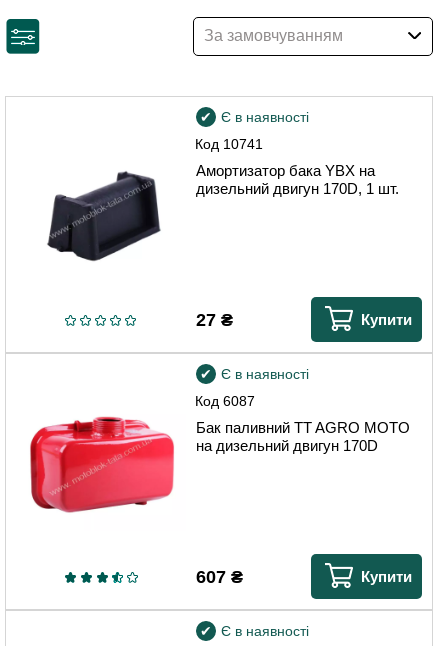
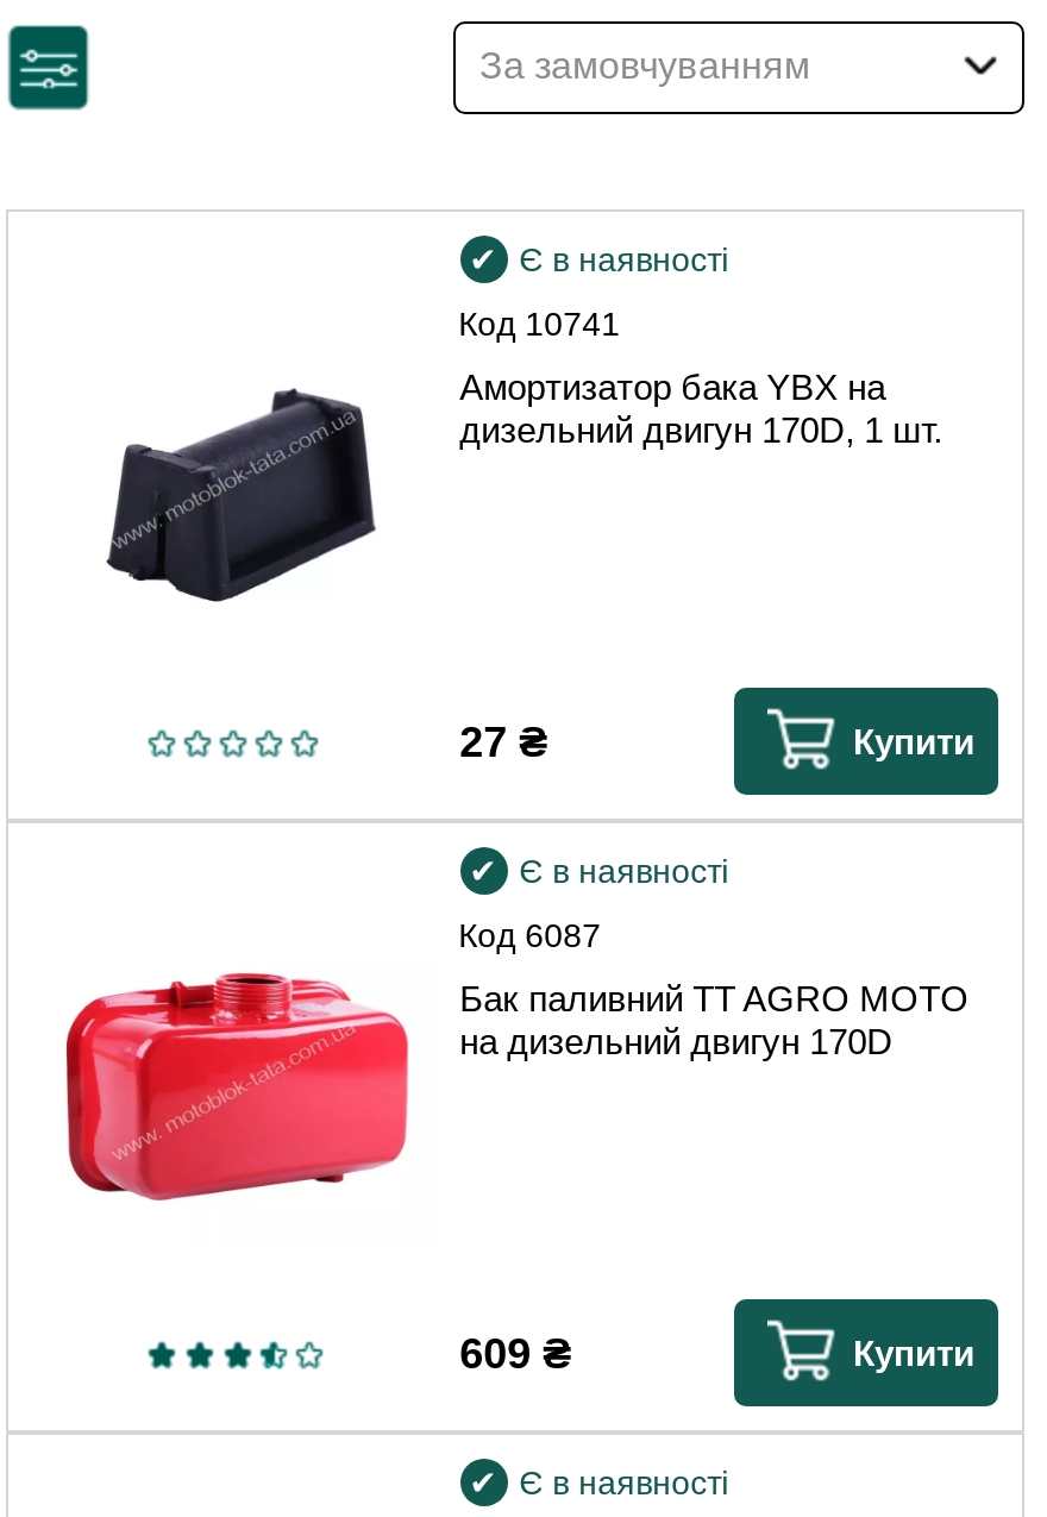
- 607 ₴
+ 609 ₴
